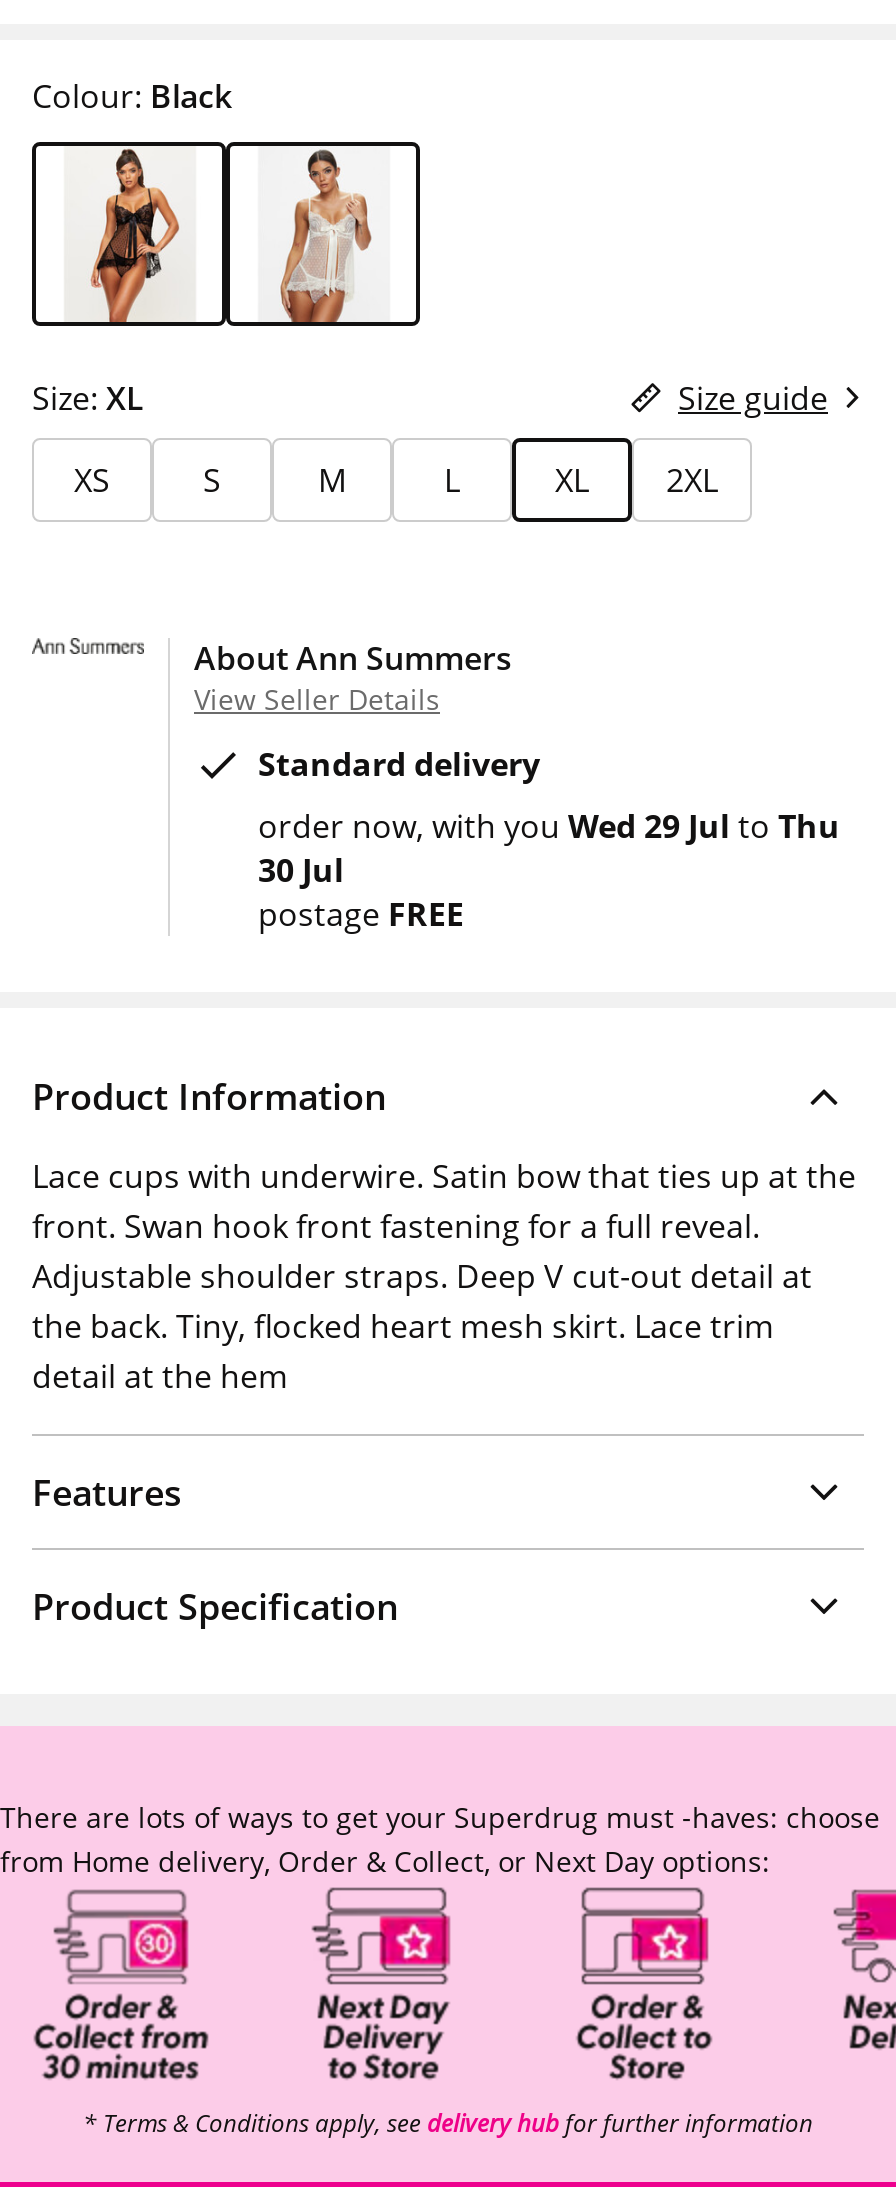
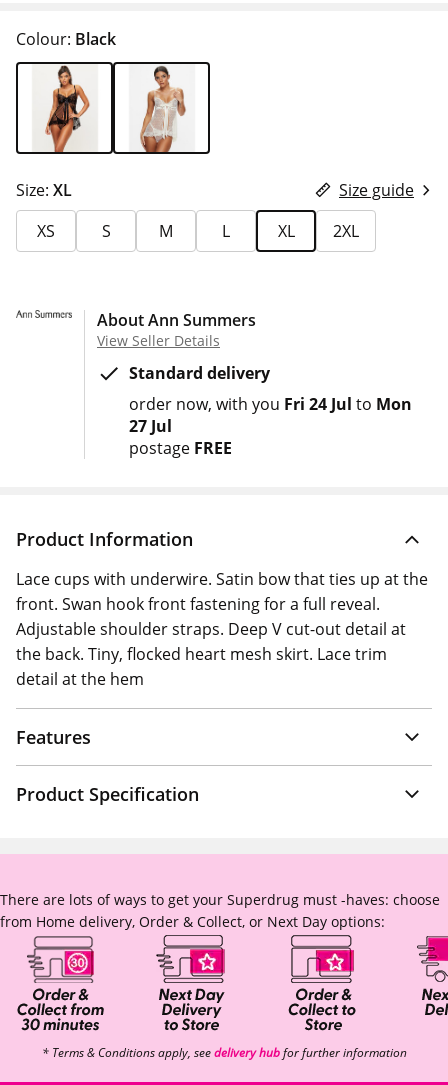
- order now with you Wed 29 Jul to Thu
+ order now with you Fri 24 Jul to Mon

- 30 Jul
+ 27 Jul
